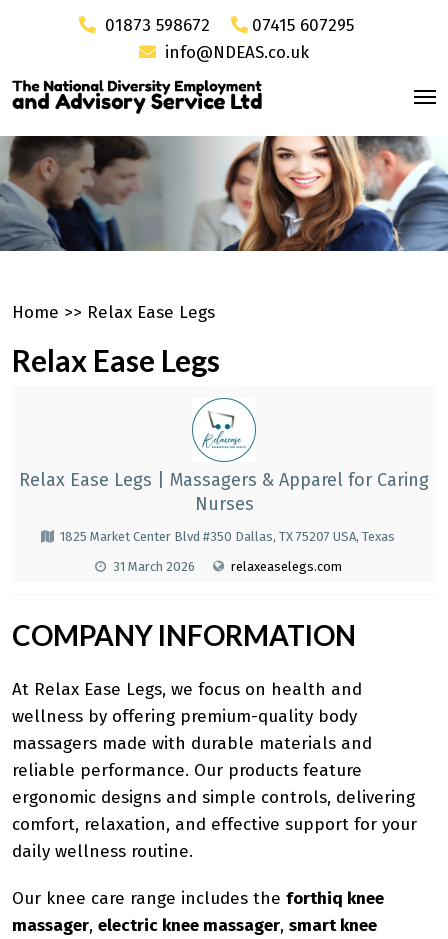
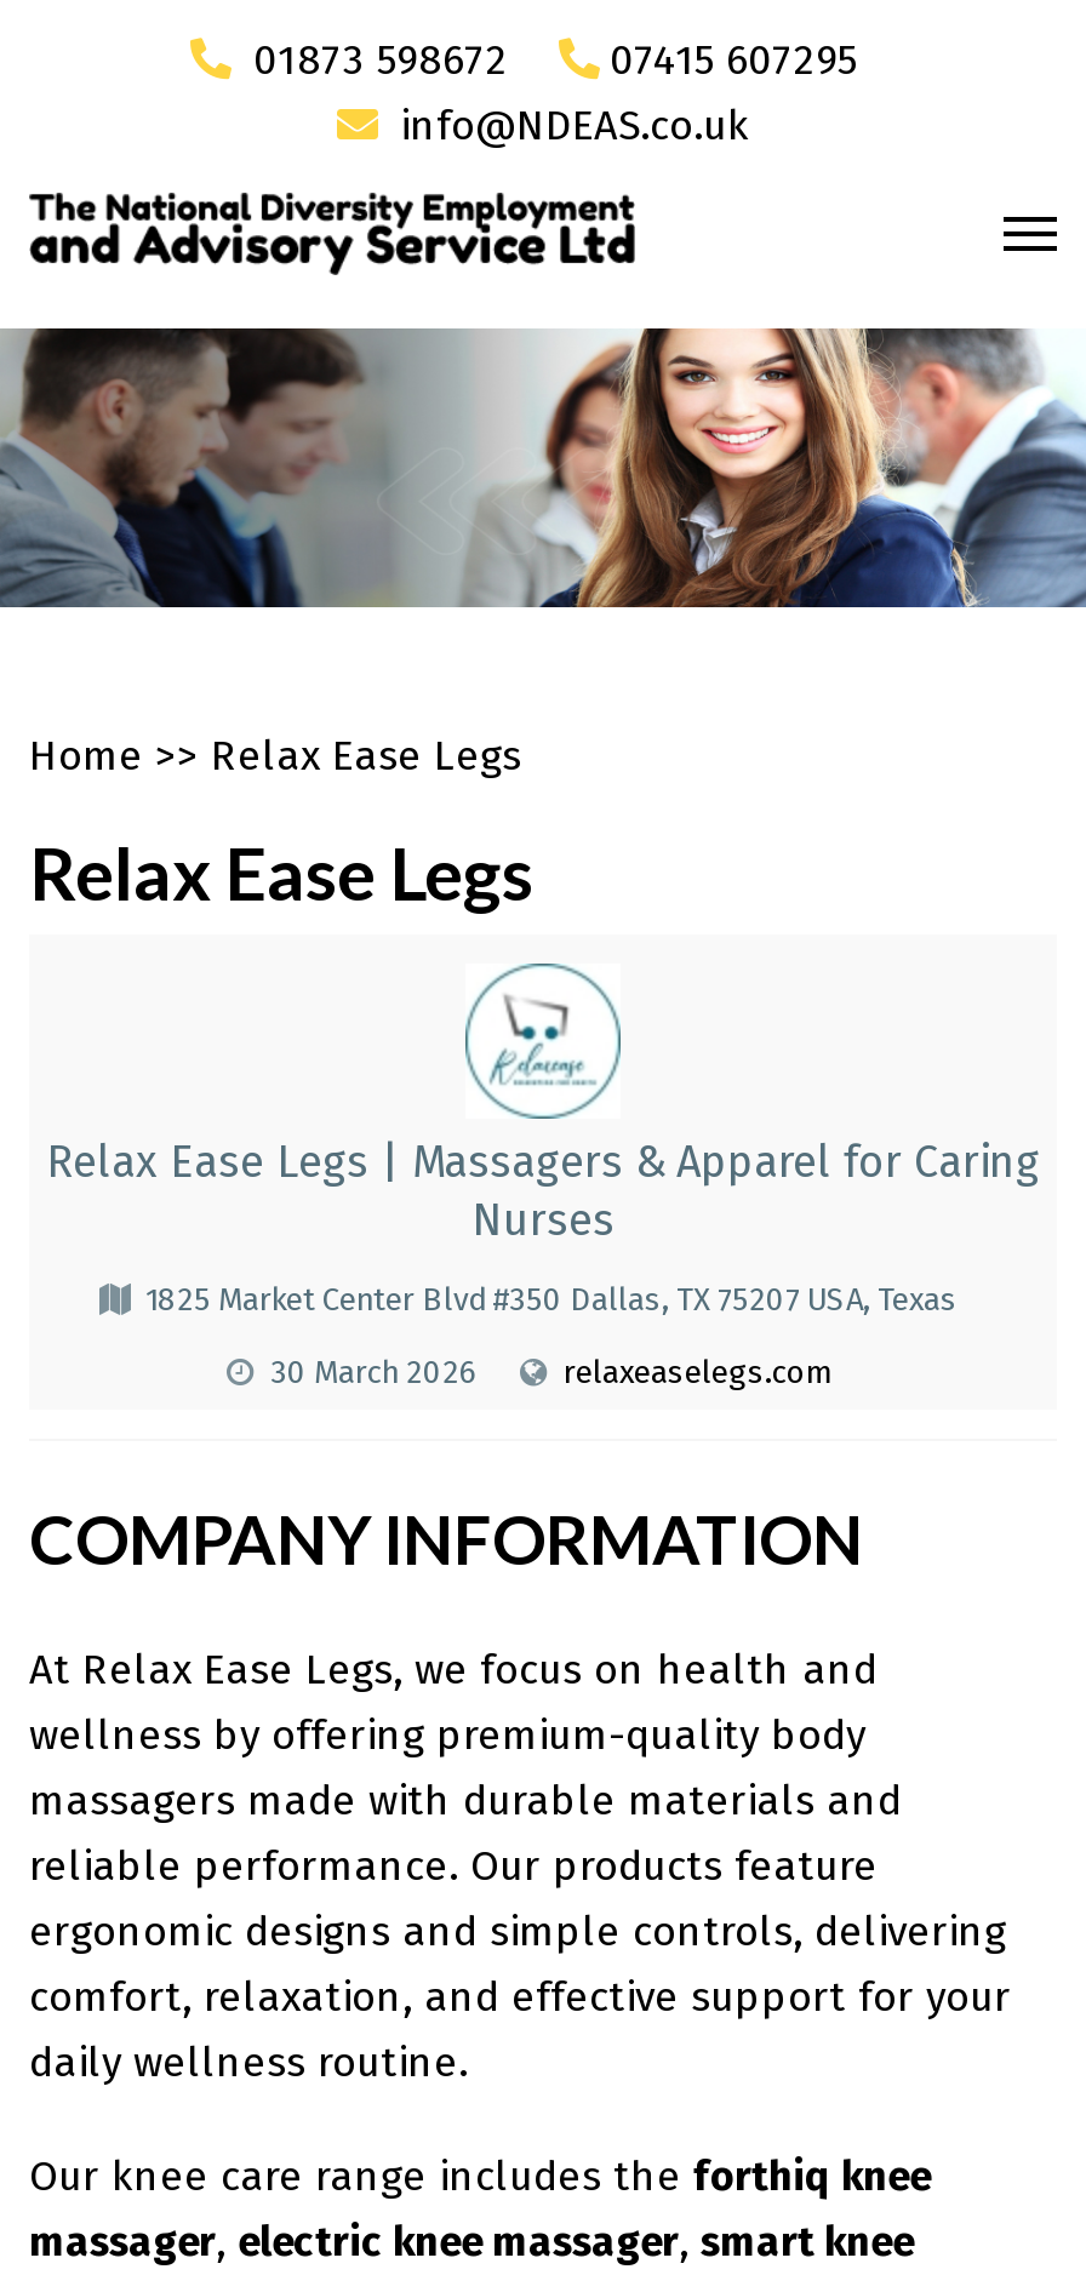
- 31 March 2026
+ 30 March 2026
